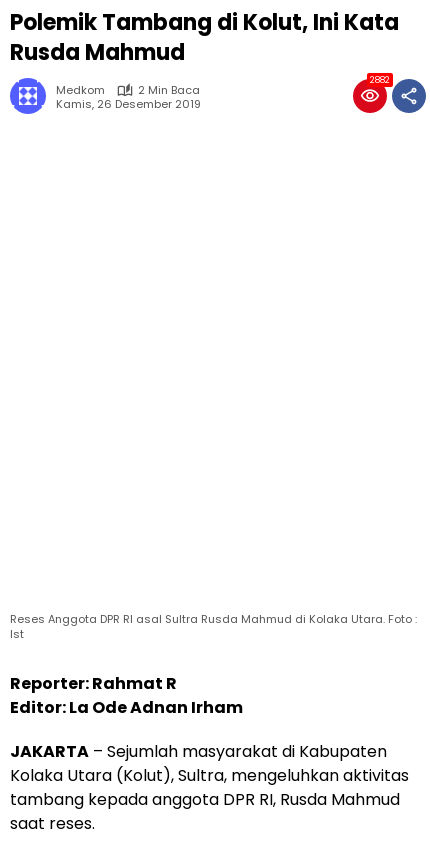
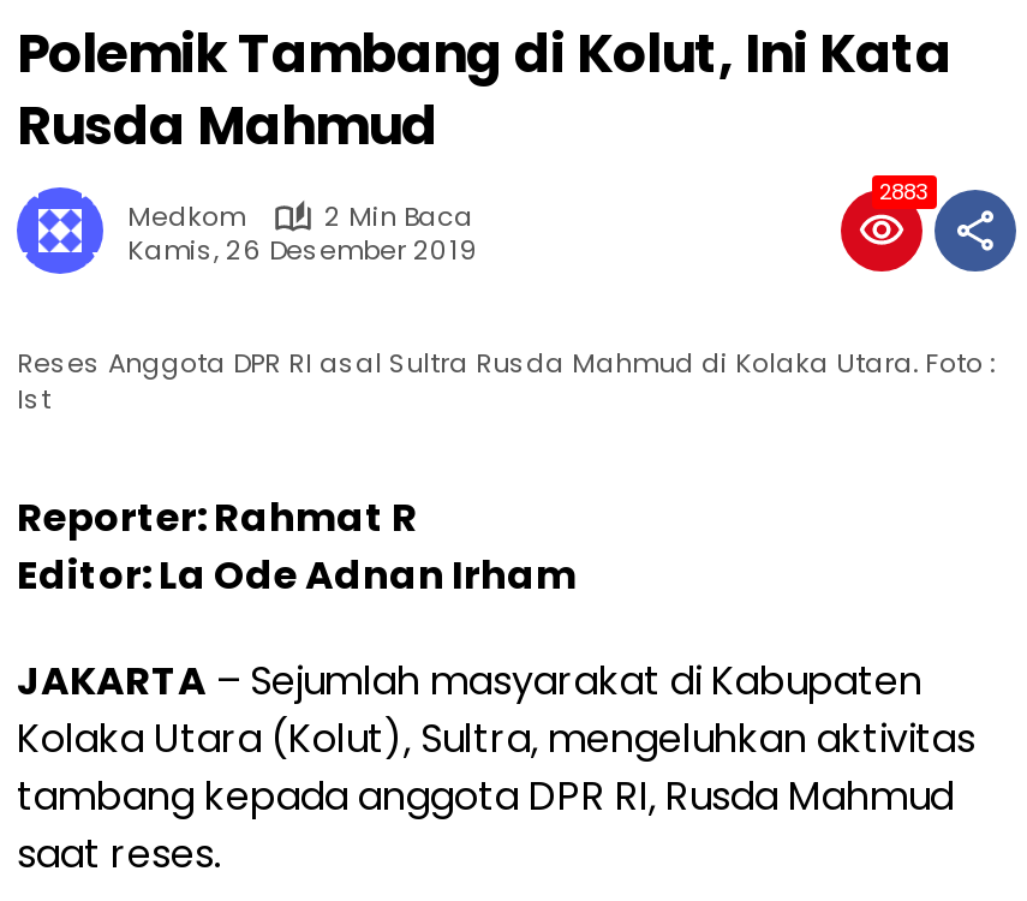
- 2882
+ 2883
